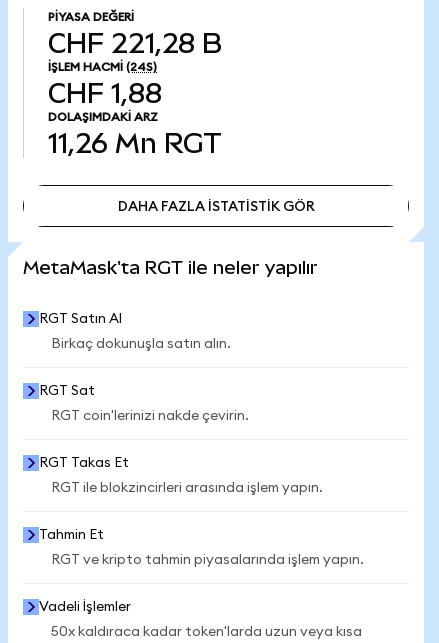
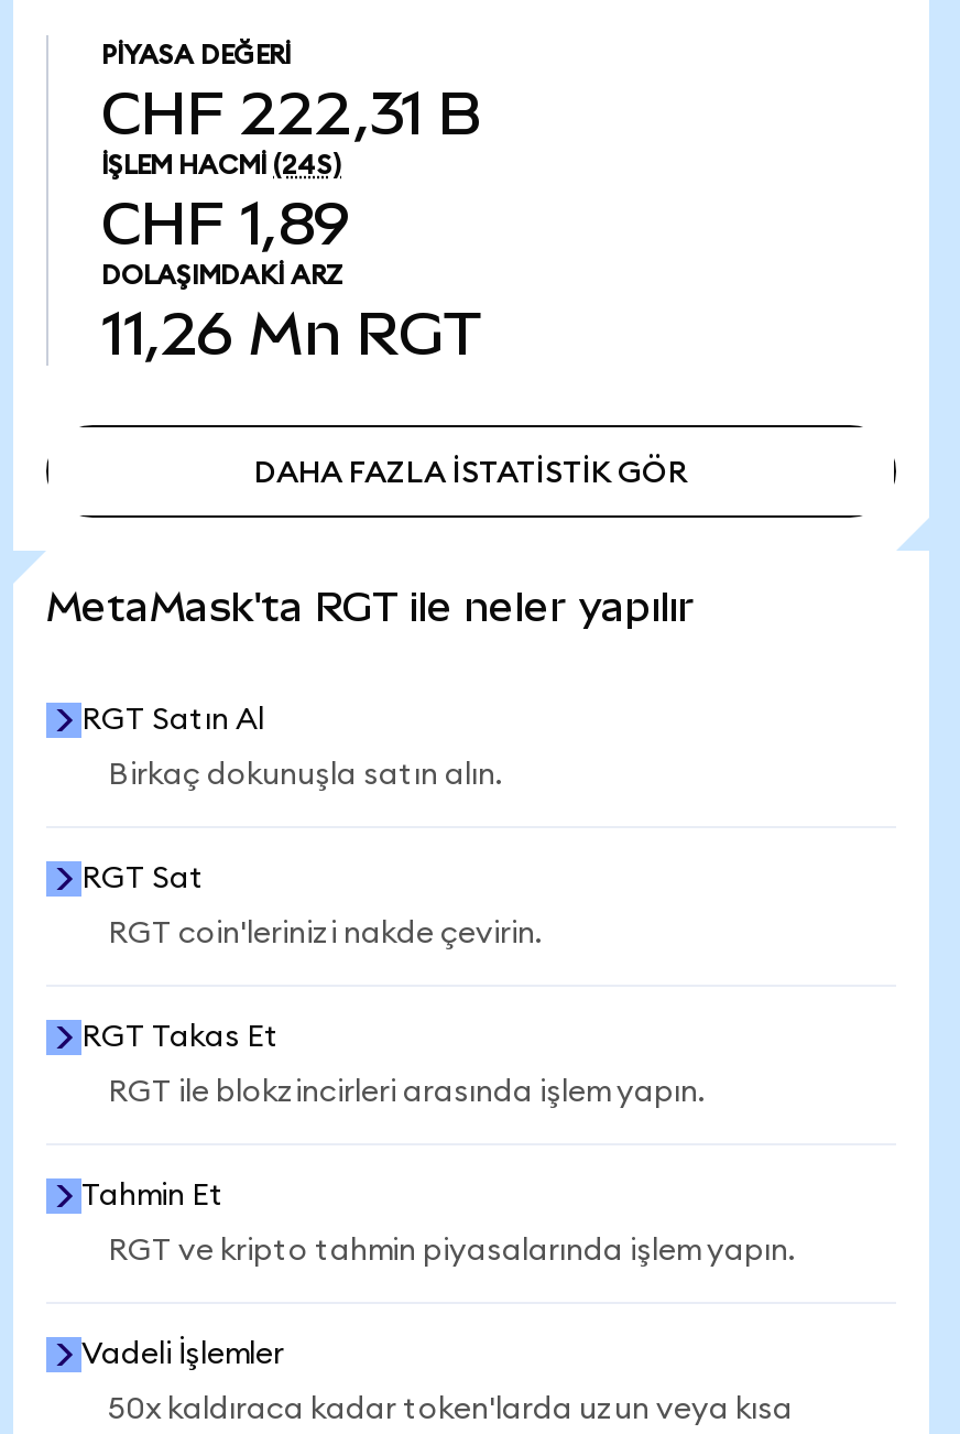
- CHF 221,28 B
+ CHF 222,31 B

- CHF 1,88
+ CHF 1,89
